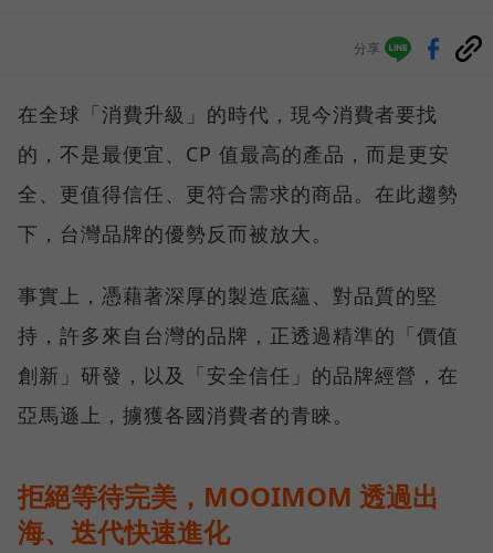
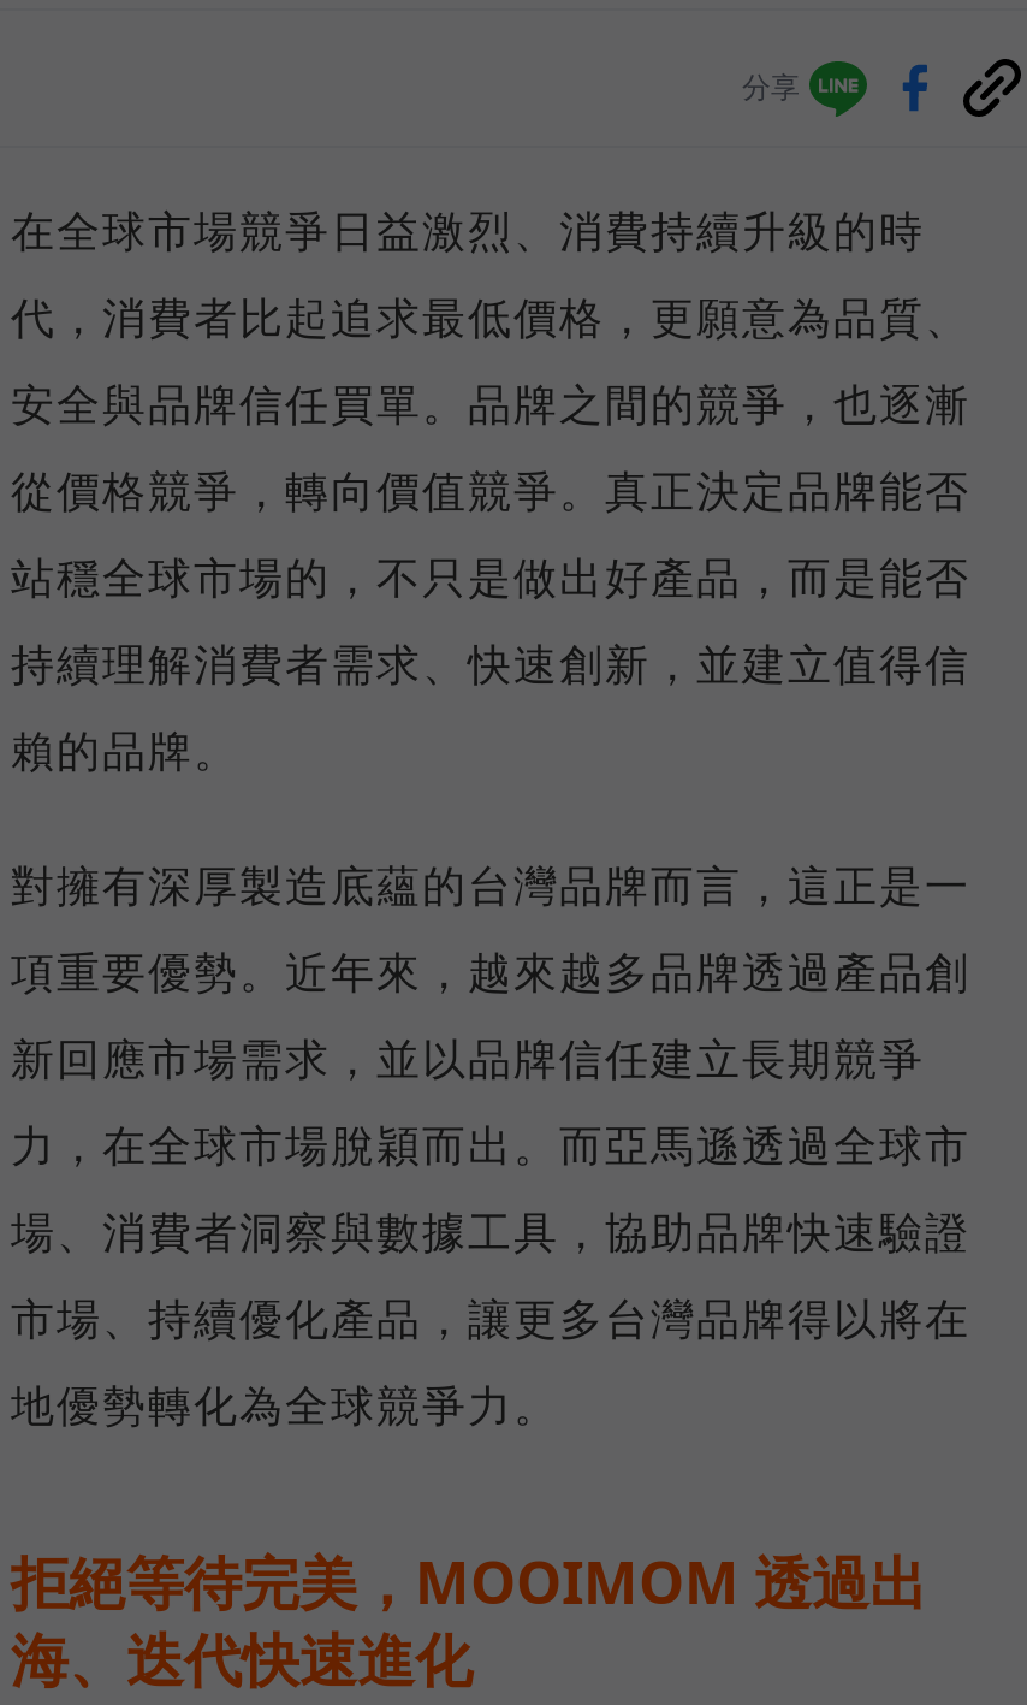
- 在全球「消費升級」的時代，現今消費者要找
- 的，不是最便宜、CP 值最高的產品，而是更安
- 全、更值得信任、更符合需求的商品。在此趨勢
- 下，台灣品牌的優勢反而被放大。
- 事實上，憑藉著深厚的製造底蘊、對品質的堅
- 持，許多來自台灣的品牌，正透過精準的「價值
- 創新」研發，以及「安全信任」的品牌經營，在
- 亞馬遜上，擄獲各國消費者的青睞。
+ 在全球市場競爭日益激烈、消費持續升級的時
+ 代，消費者比起追求最低價格，更願意為品質、
+ 安全與品牌信任買單。品牌之間的競爭，也逐漸
+ 從價格競爭，轉向價值競爭。真正決定品牌能否
+ 站穩全球市場的，不只是做出好產品，而是能否
+ 持續理解消費者需求、快速創新，並建立值得信
+ 賴的品牌。
+ 對擁有深厚製造底蘊的台灣品牌而言，這正是一
+ 項重要優勢。近年來，越來越多品牌透過產品創
+ 新回應市場需求，並以品牌信任建立長期競爭
+ 力，在全球市場脫穎而出。而亞馬遜透過全球市
+ 場、消費者洞察與數據工具，協助品牌快速驗證
+ 市場、持續優化產品，讓更多台灣品牌得以將在
+ 地優勢轉化為全球競爭力。
